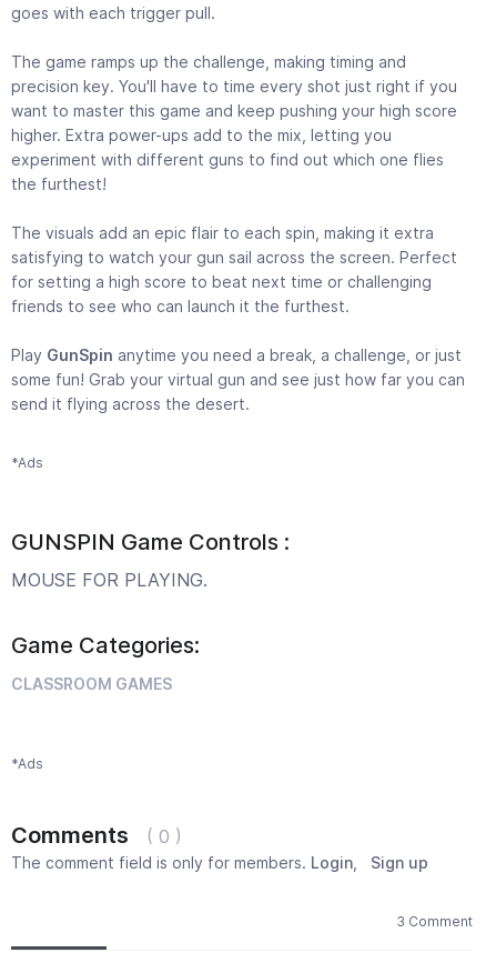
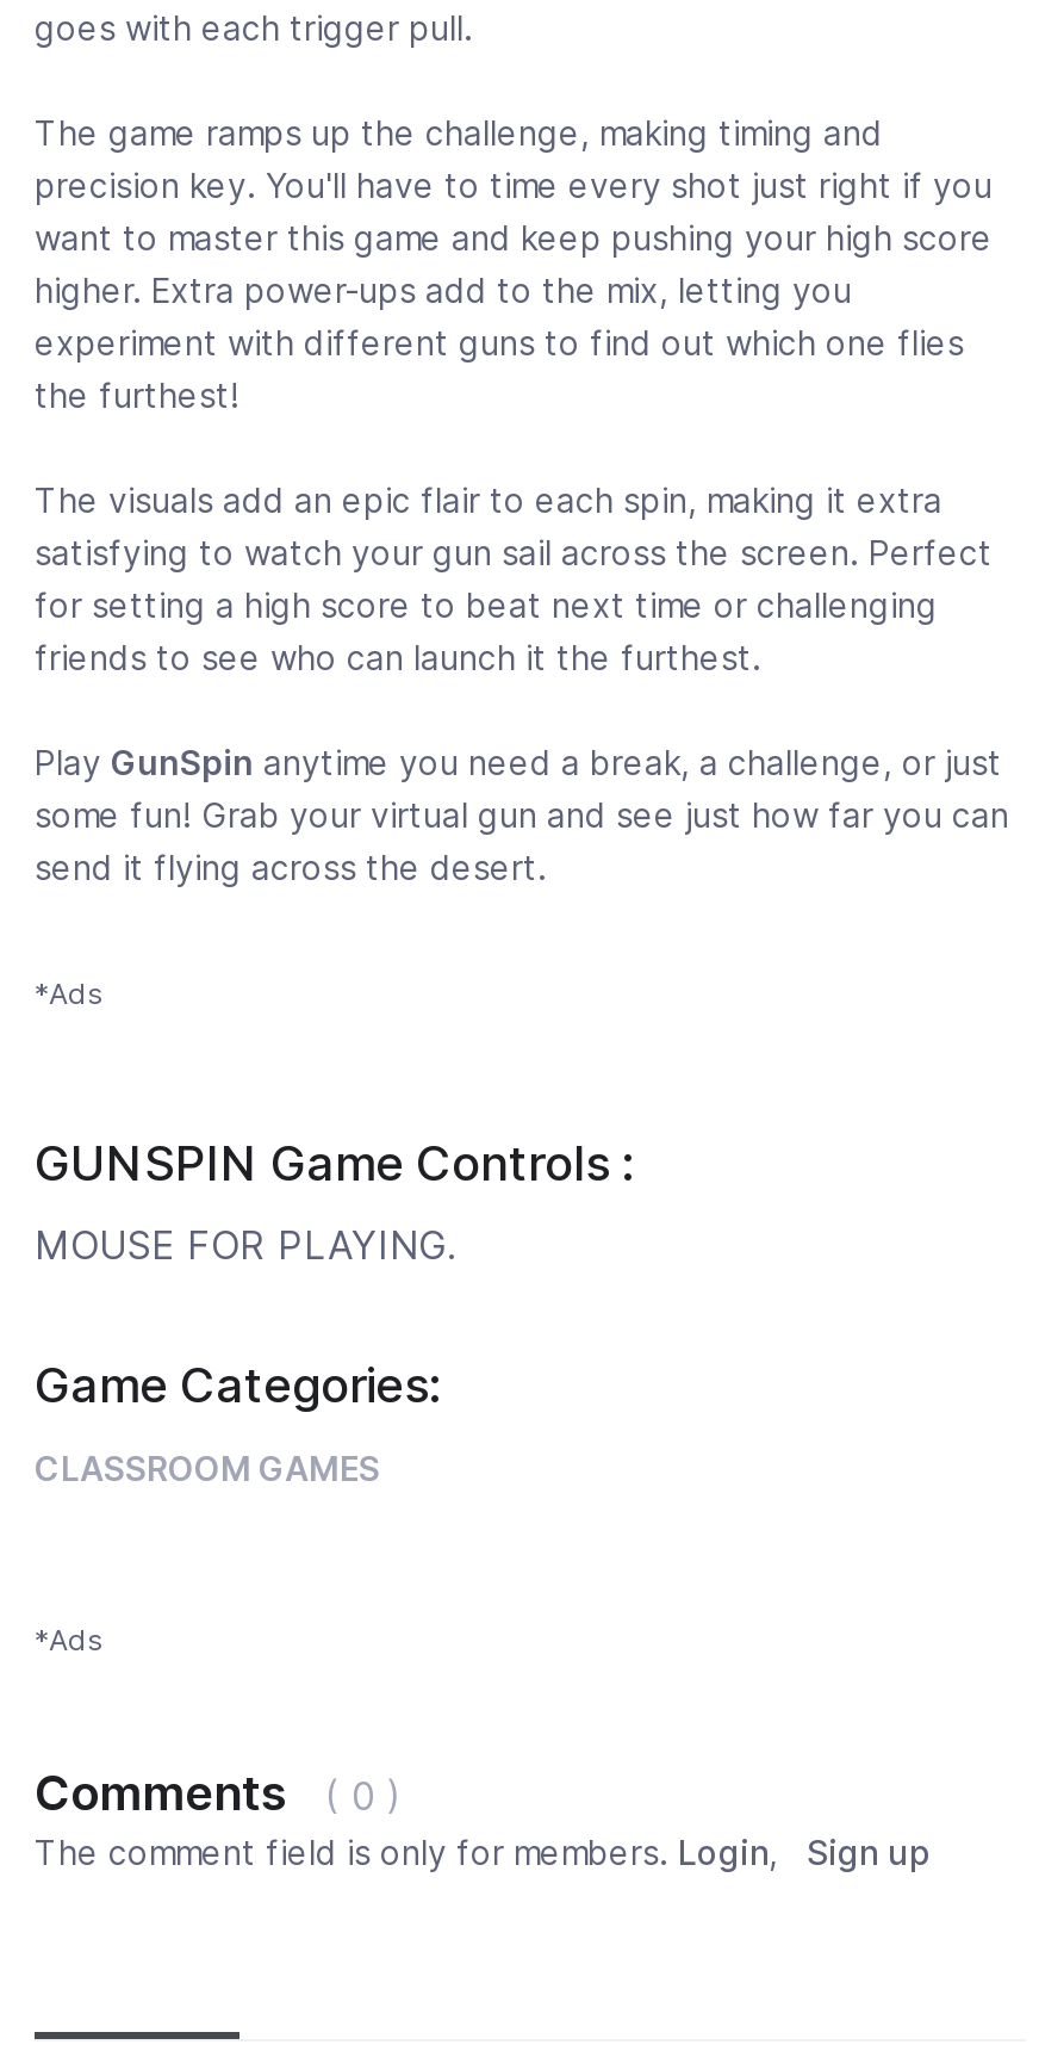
- 3 Comment
